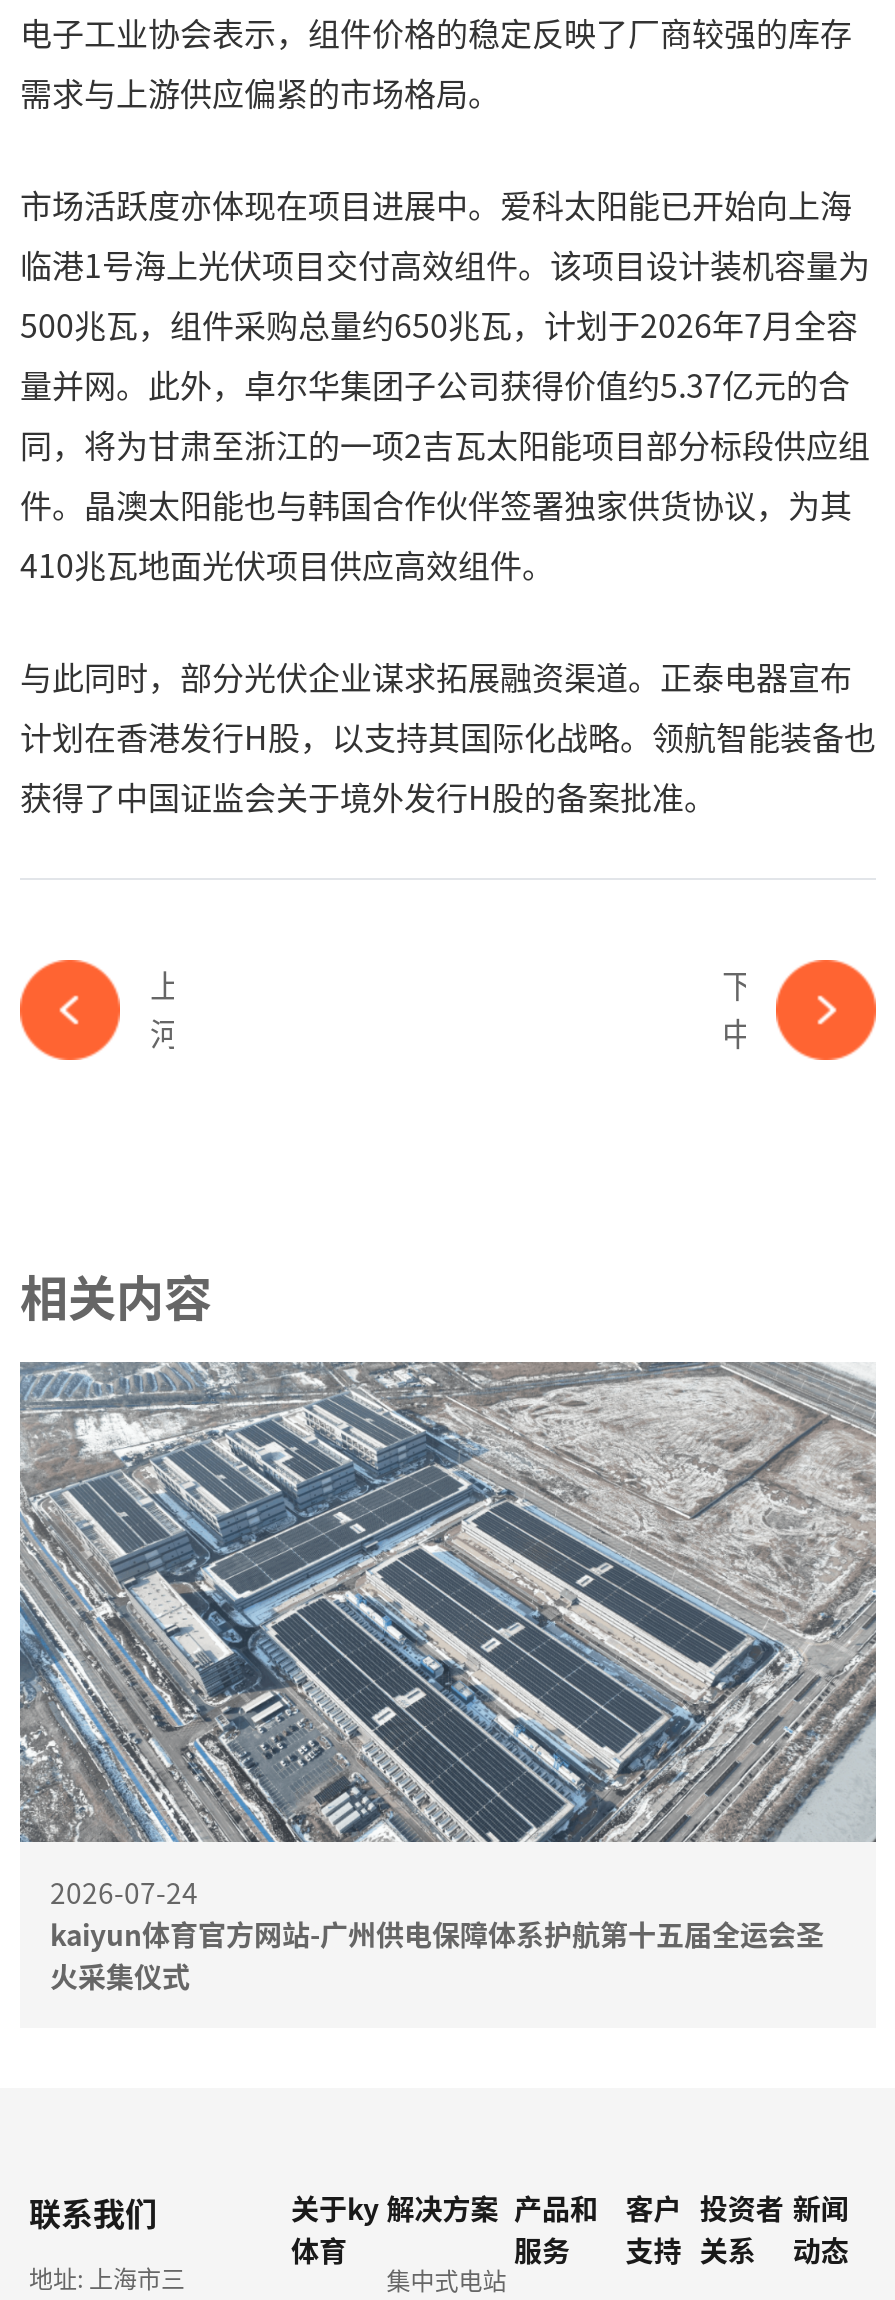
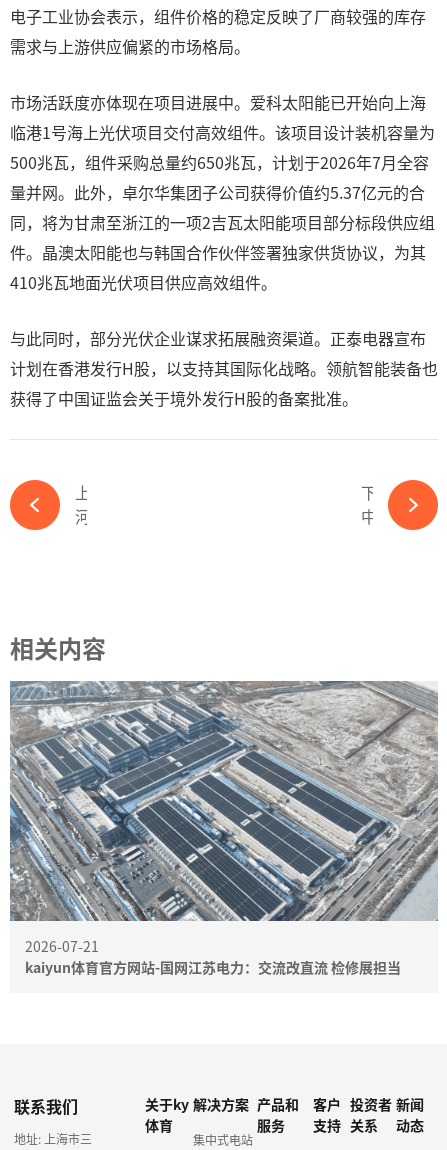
- 2026-07-24
- kaiyun体育官方网站-广州供电保障体系护航第十五届全运会圣
- 火采集仪式
+ 2026-07-21
+ kaiyun体育官方网站-国网江苏电力：交流改直流 检修展担当
